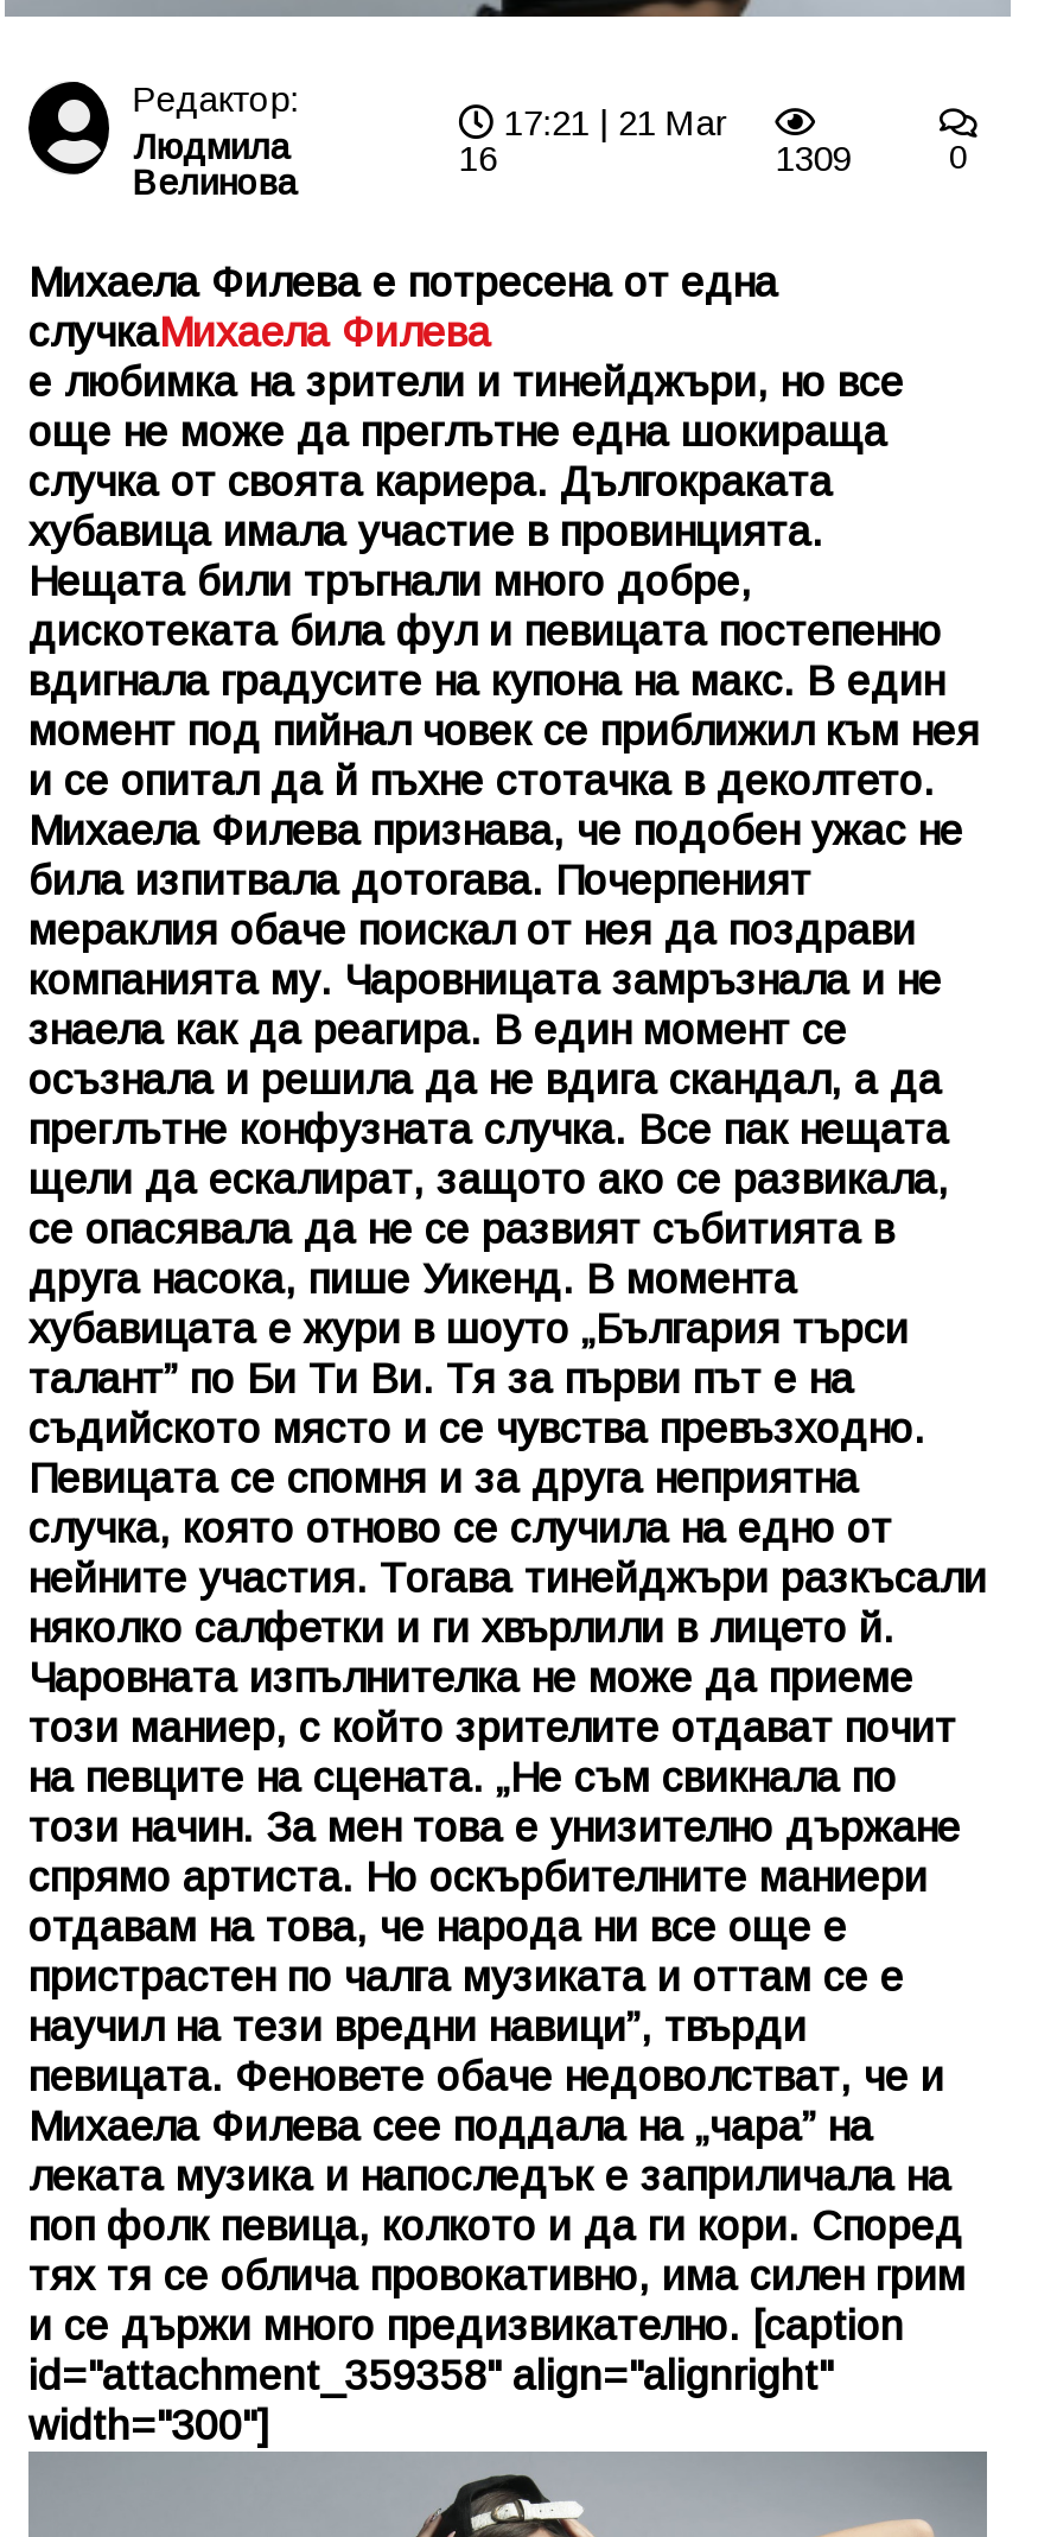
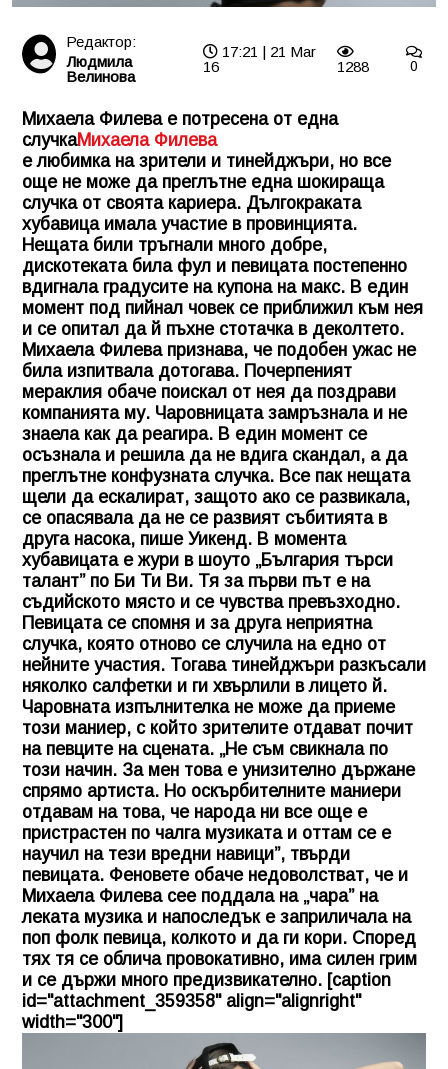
- 1309
+ 1288
